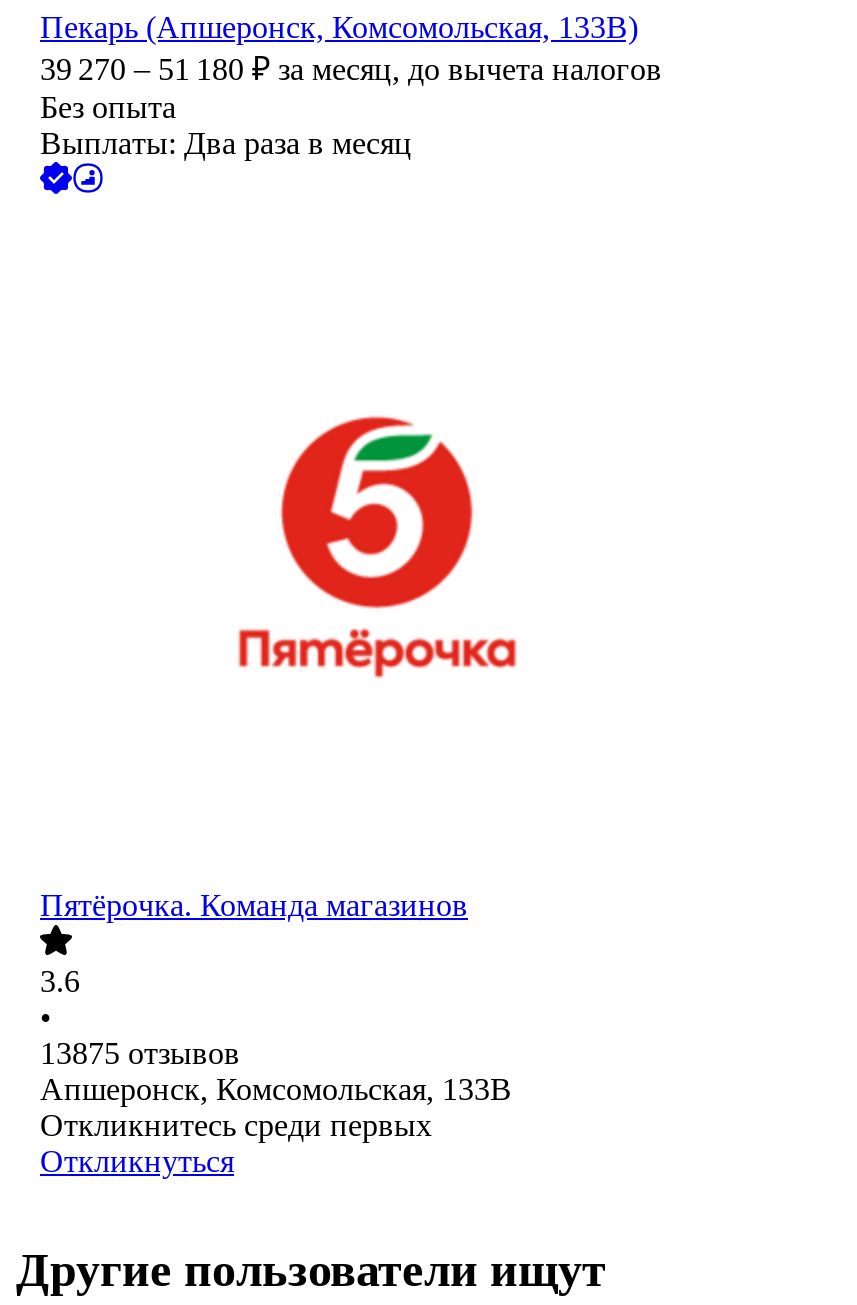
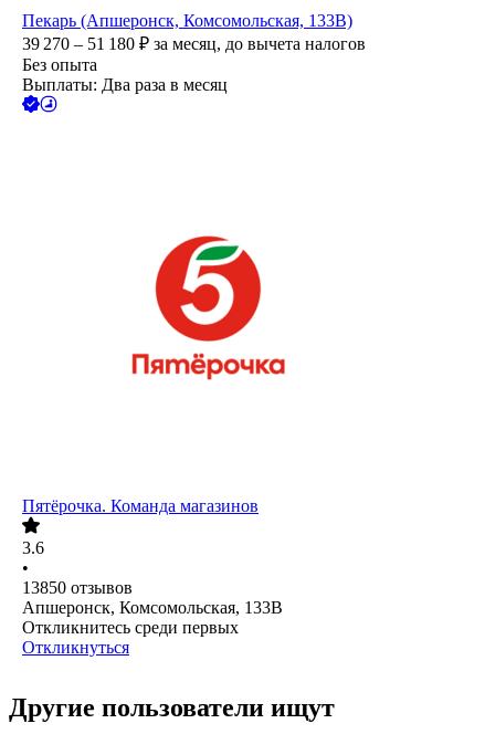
- 13875 отзывов
+ 13850 отзывов
